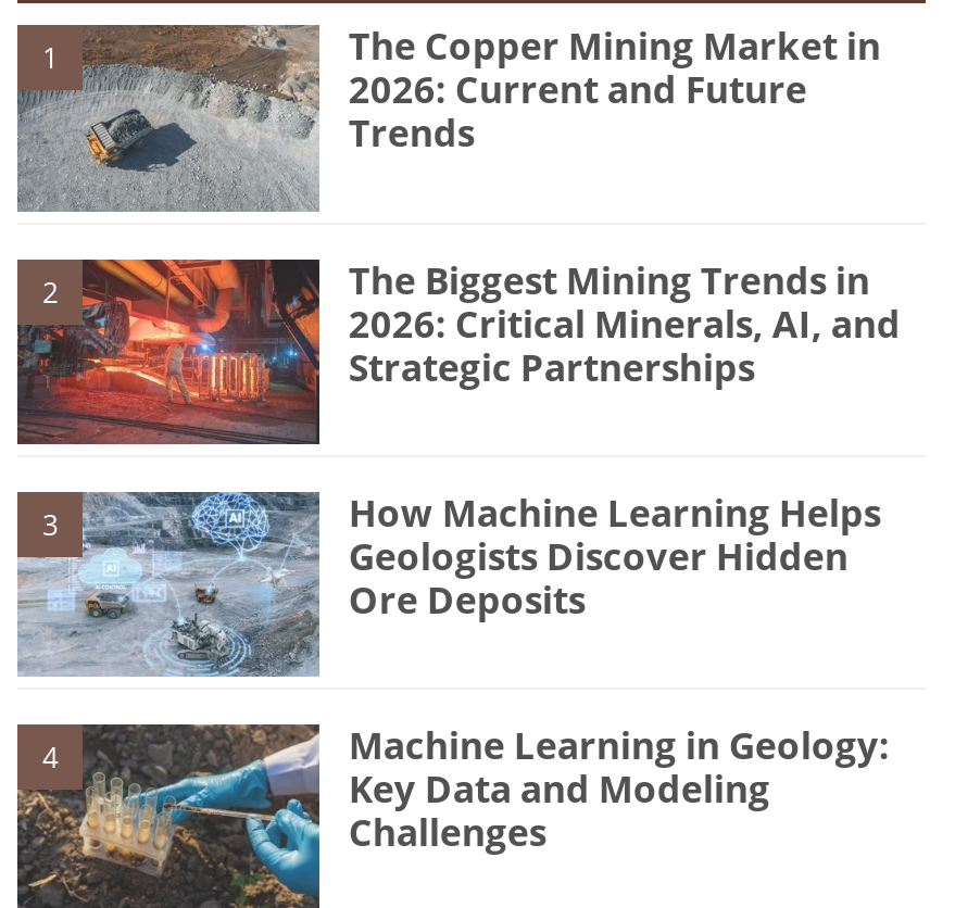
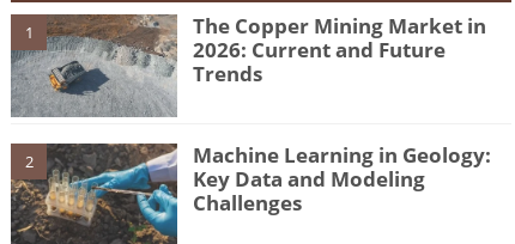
- [image]
- The Biggest Mining Trends in
- 2026: Critical Minerals, AI, and
- Strategic Partnerships
- 3
- How Machine Learning Helps
- Geologists Discover Hidden
- Ore Deposits
- 4

- [image]
